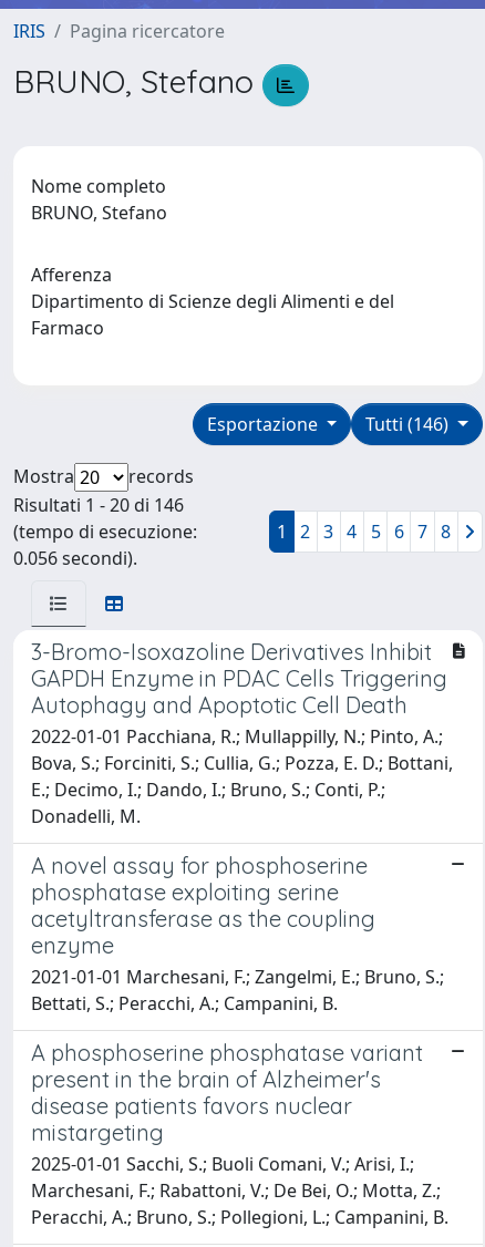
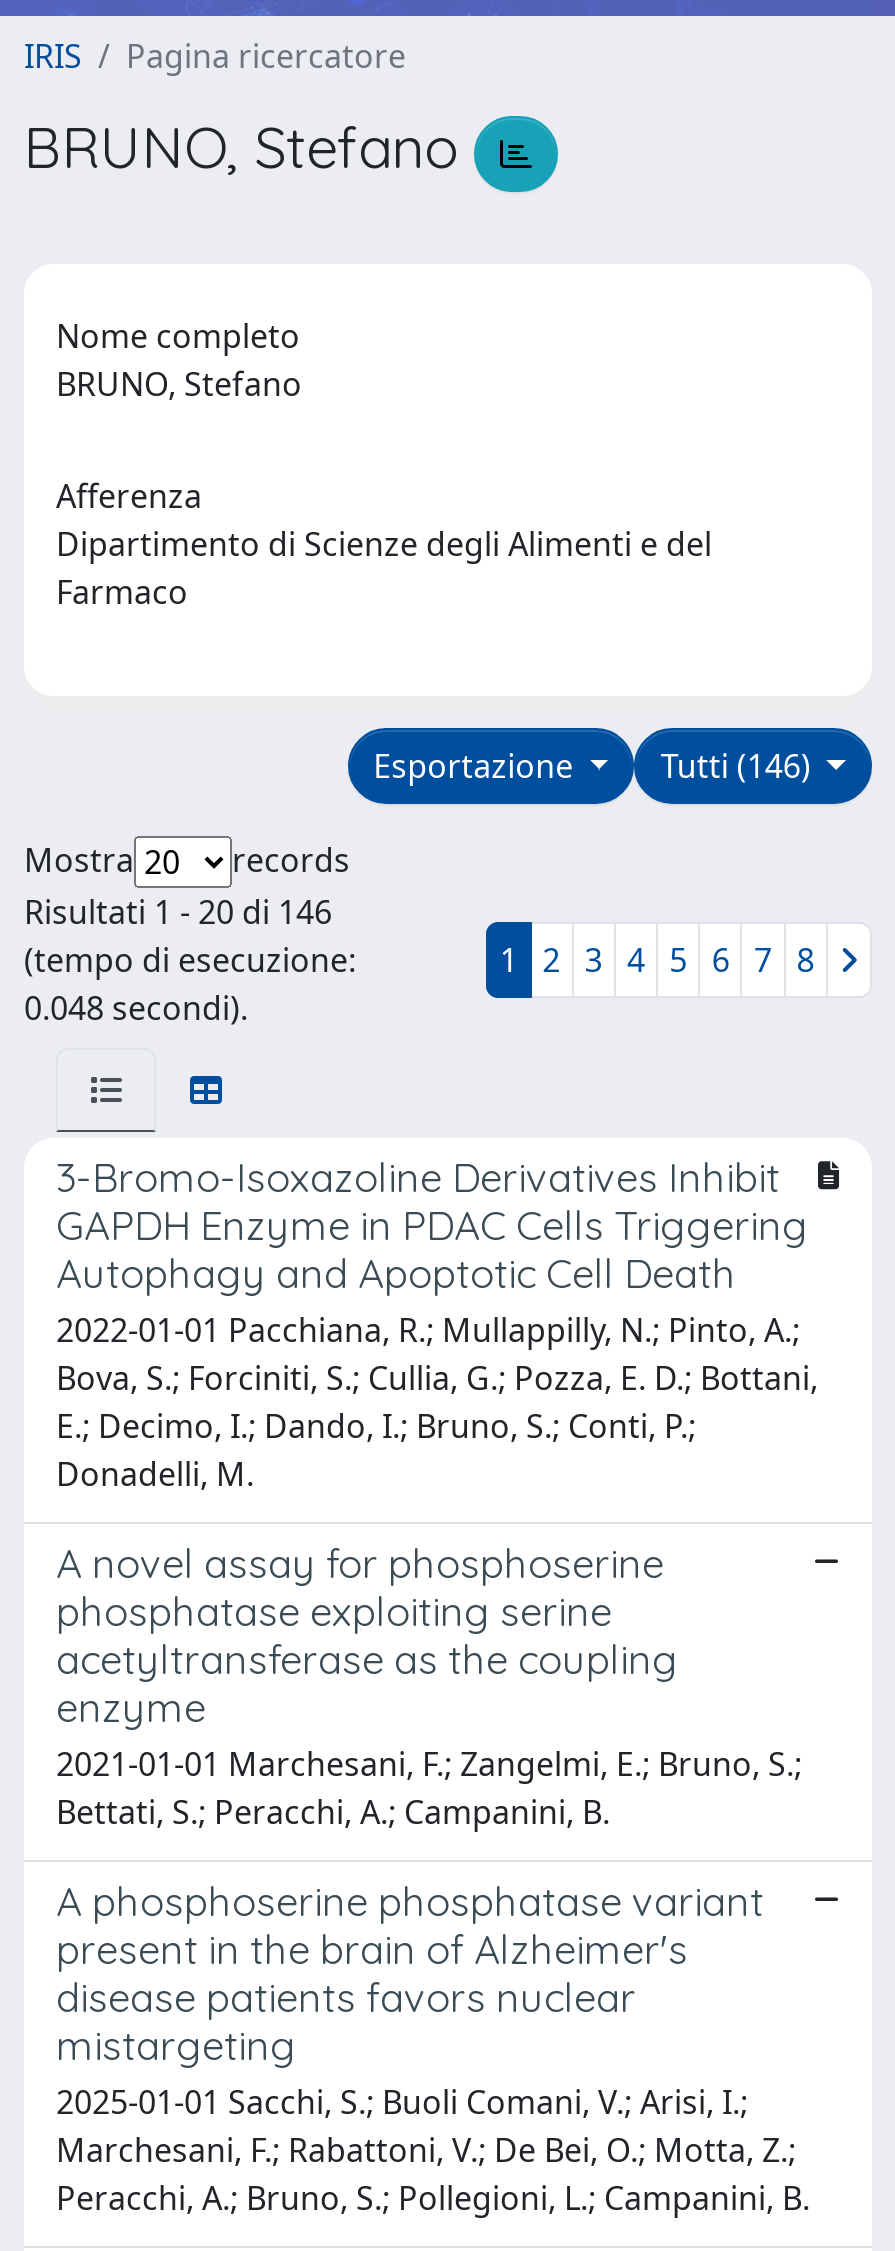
- 0.056 secondi).
+ 0.048 secondi).
